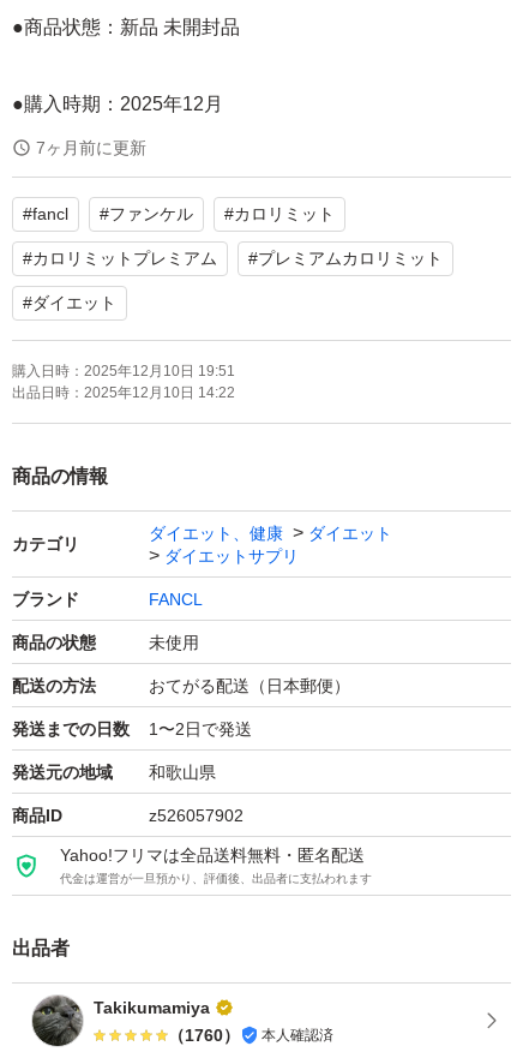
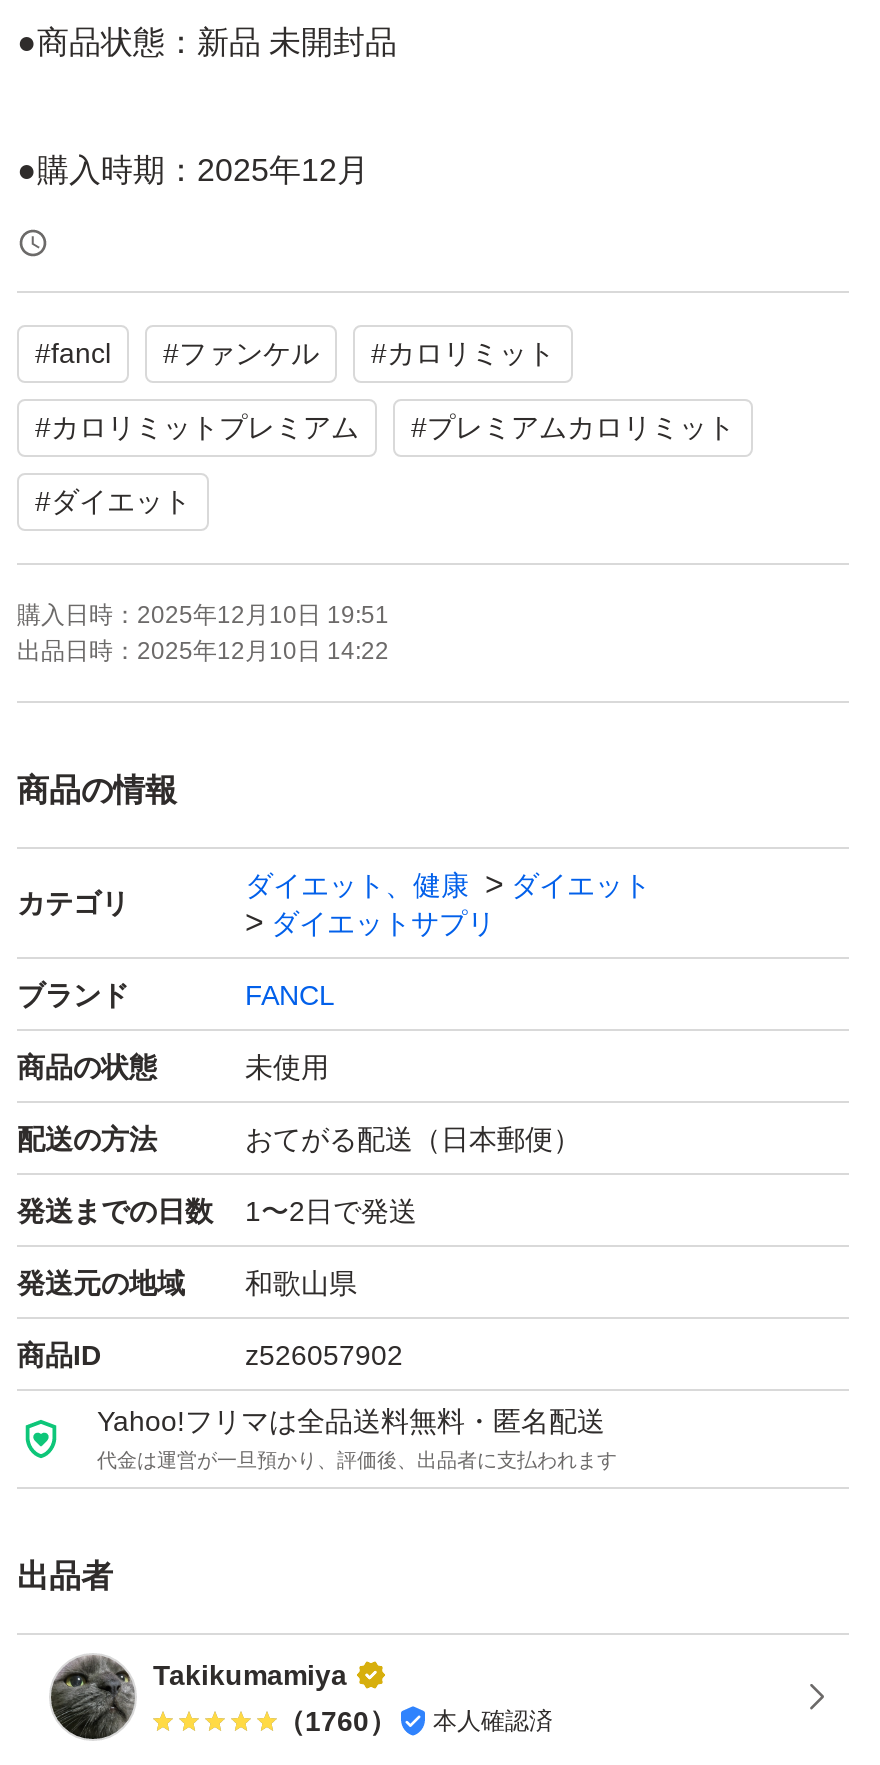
- 7ヶ月前に更新
